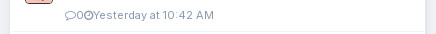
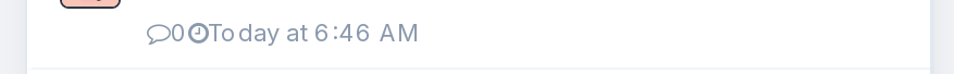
- Yesterday at 10:42 AM
+ Today at 6:46 AM
